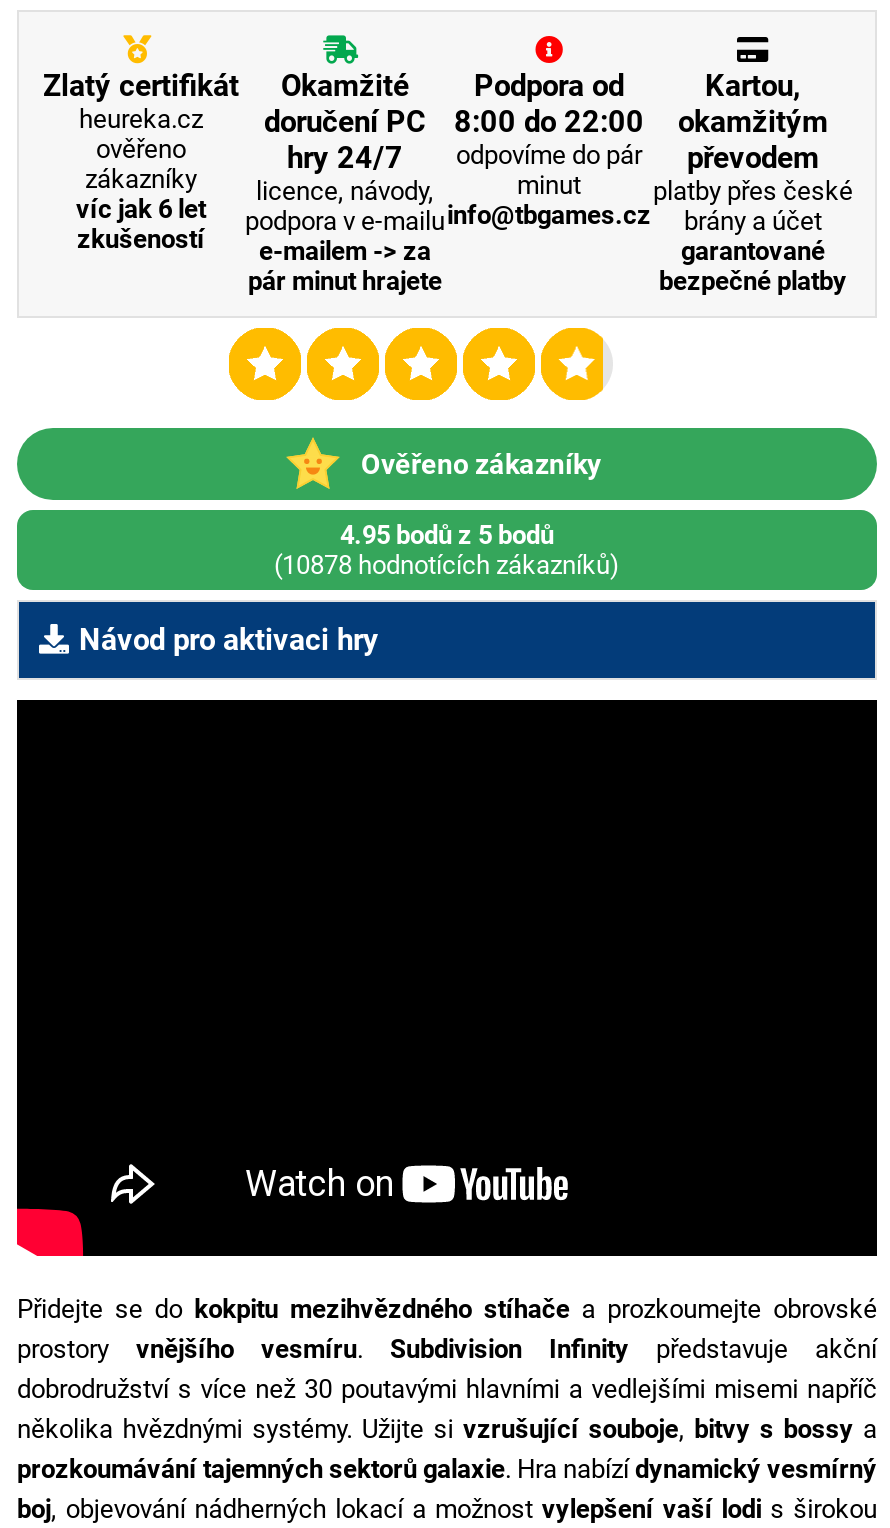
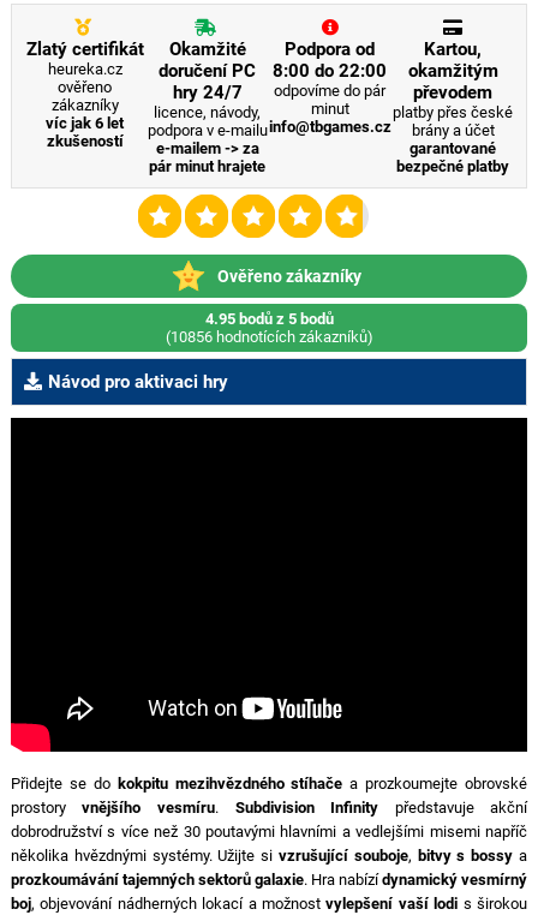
- (10878 hodnotících zákazníků)
+ (10856 hodnotících zákazníků)
